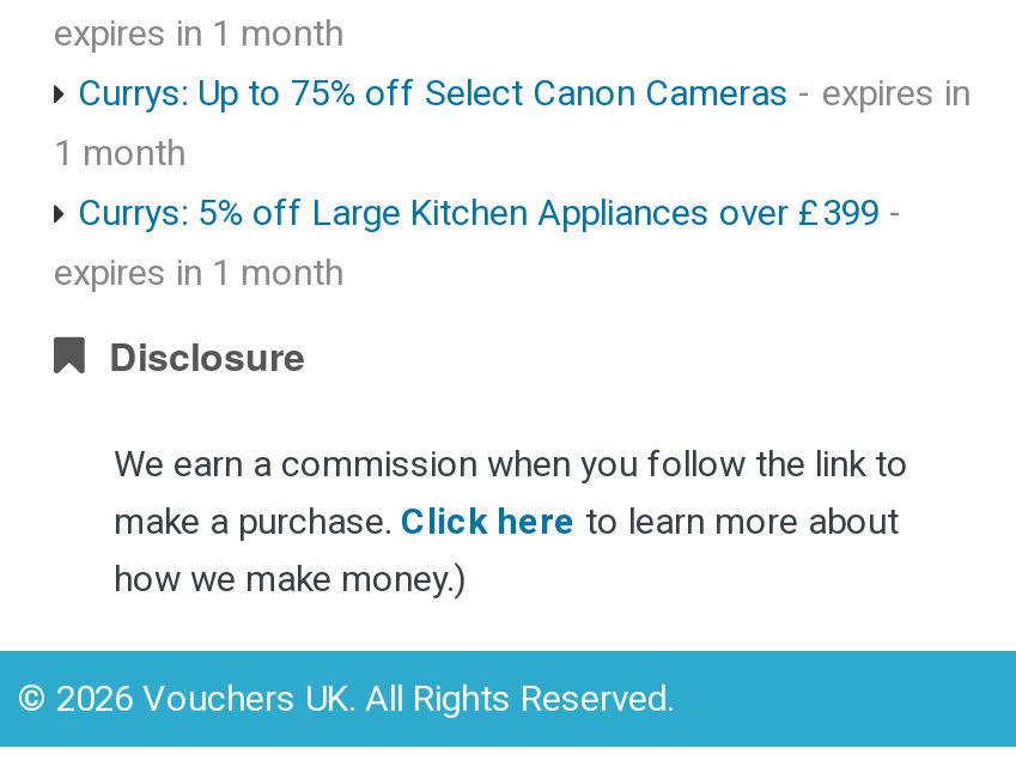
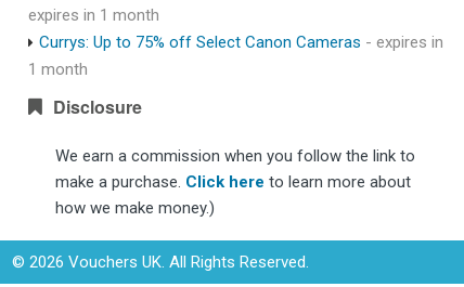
- Currys: 5% off Large Kitchen Appliances over £399 -
- expires in 1 month
